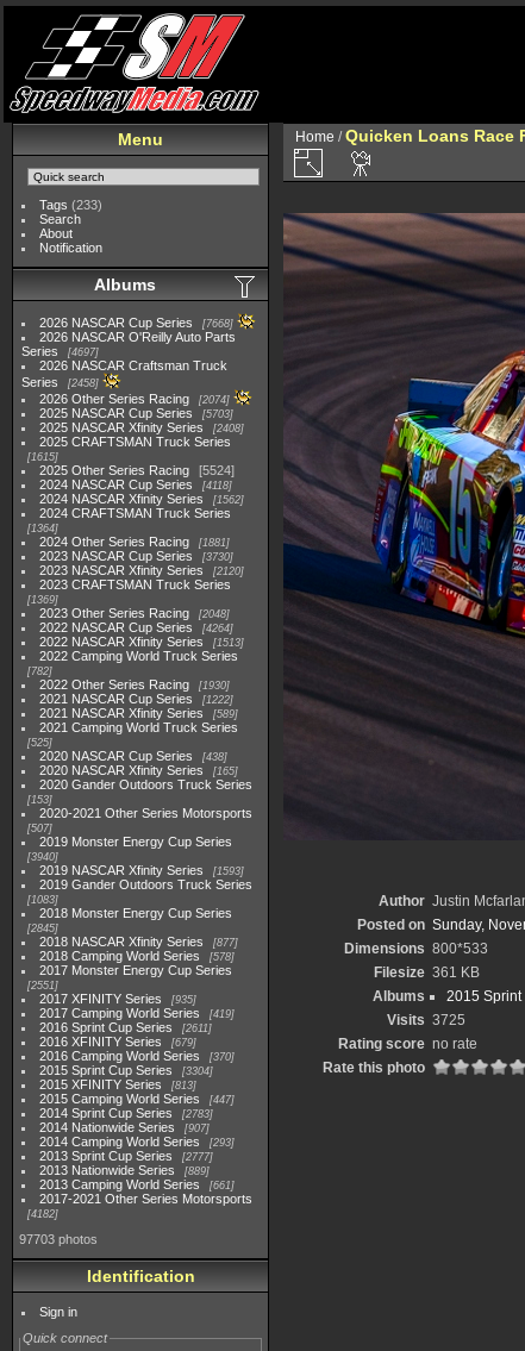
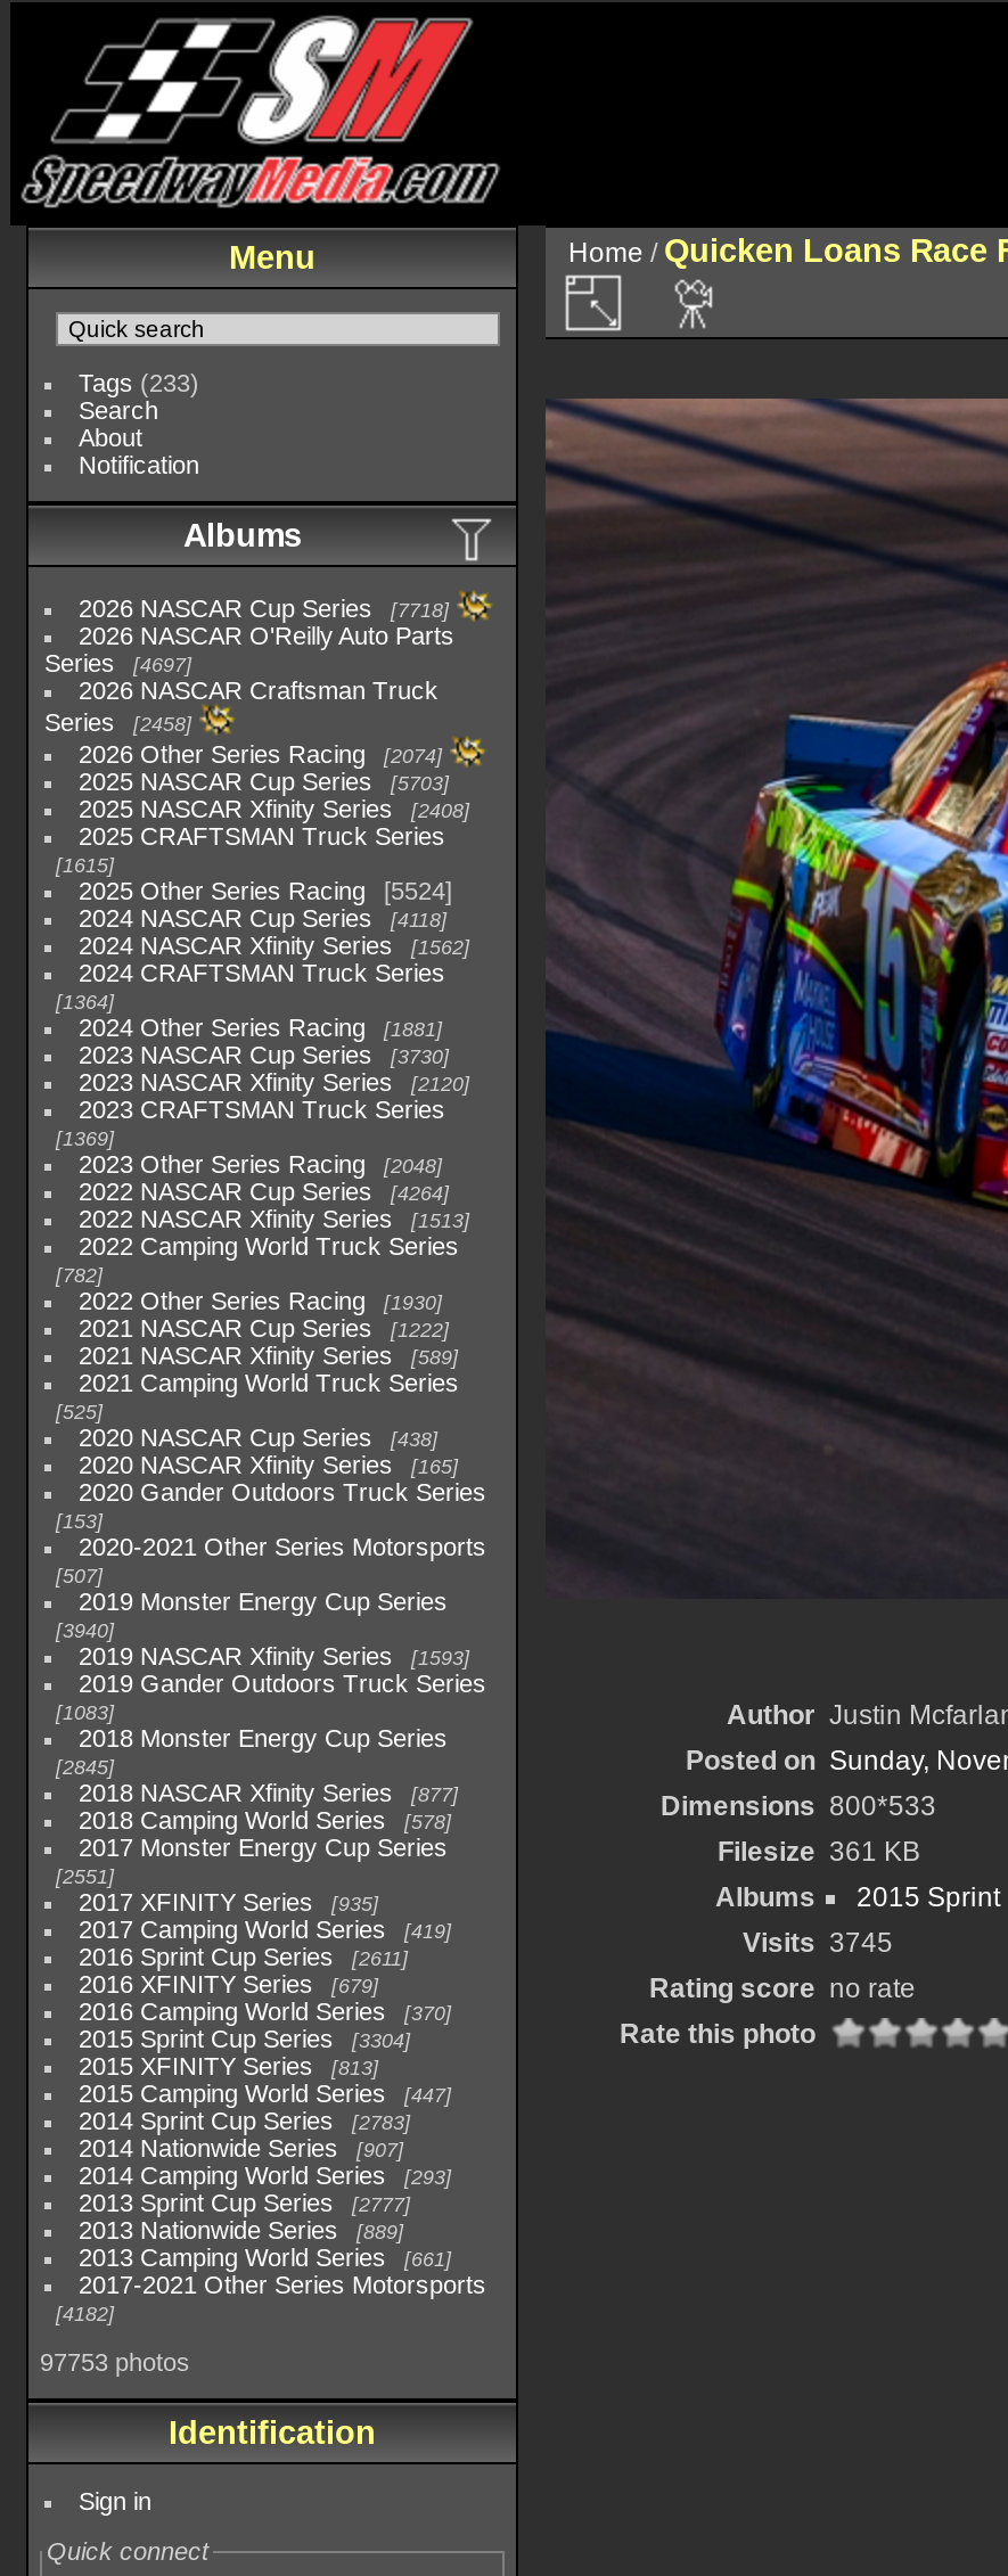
- 2026 NASCAR Cup Series 7668
+ 2026 NASCAR Cup Series 7718

- Visits 3725
+ Visits 3745

- 97703 photos
+ 97753 photos
